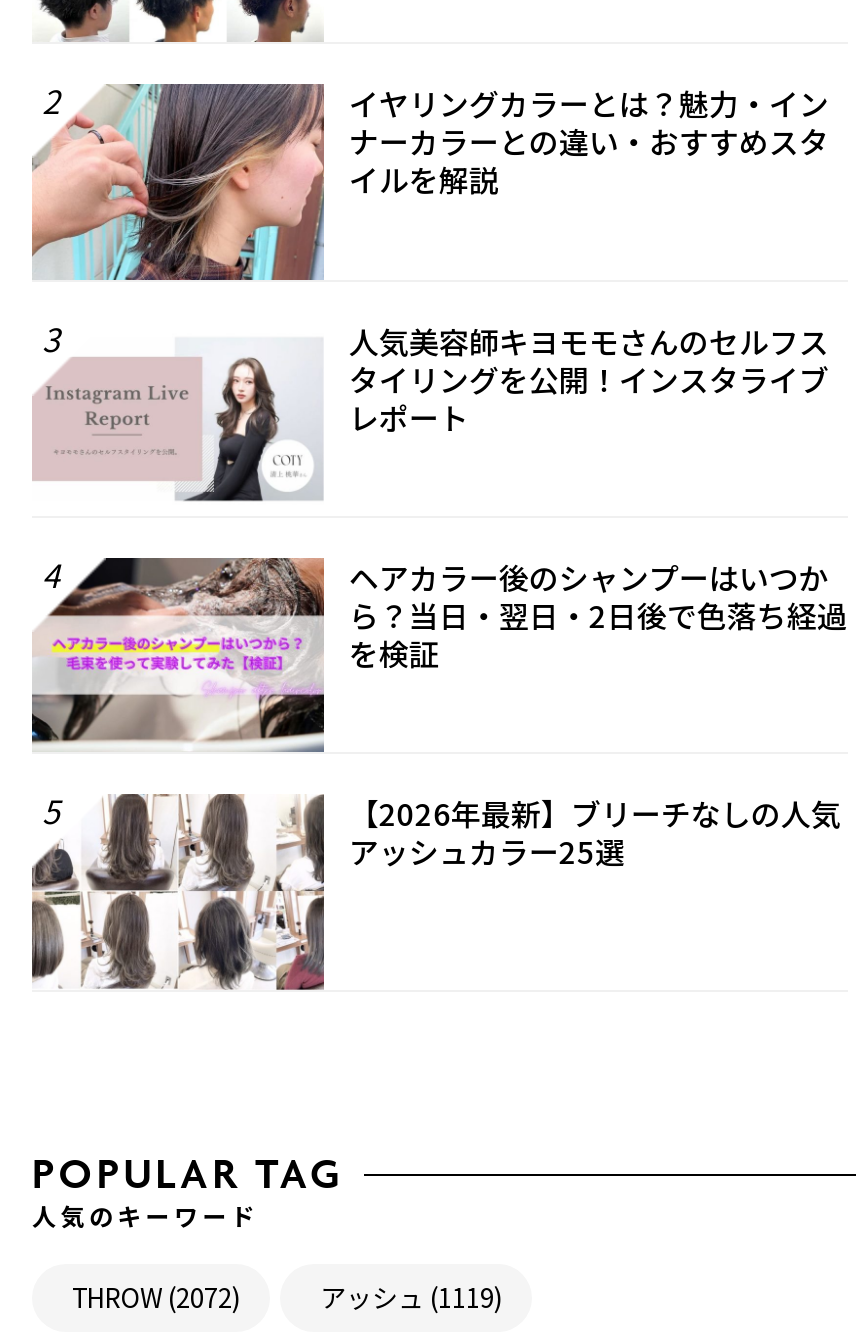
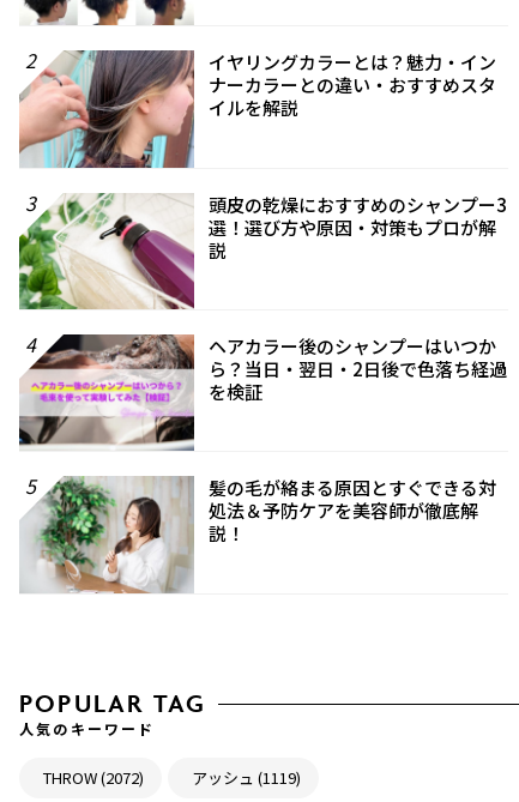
- [image]
- 人気美容師キヨモモさんのセルフス
- タイリングを公開！インスタライブ
- レポート
+ [image]
+ 頭皮の乾燥におすすめのシャンプー3
+ 選！選び方や原因・対策もプロが解
+ 説

- [image]
- 【2026年最新】ブリーチなしの人気
- アッシュカラー25選
+ [image]
+ 髪の毛が絡まる原因とすぐできる対
+ 処法＆予防ケアを美容師が徹底解
+ 説！
